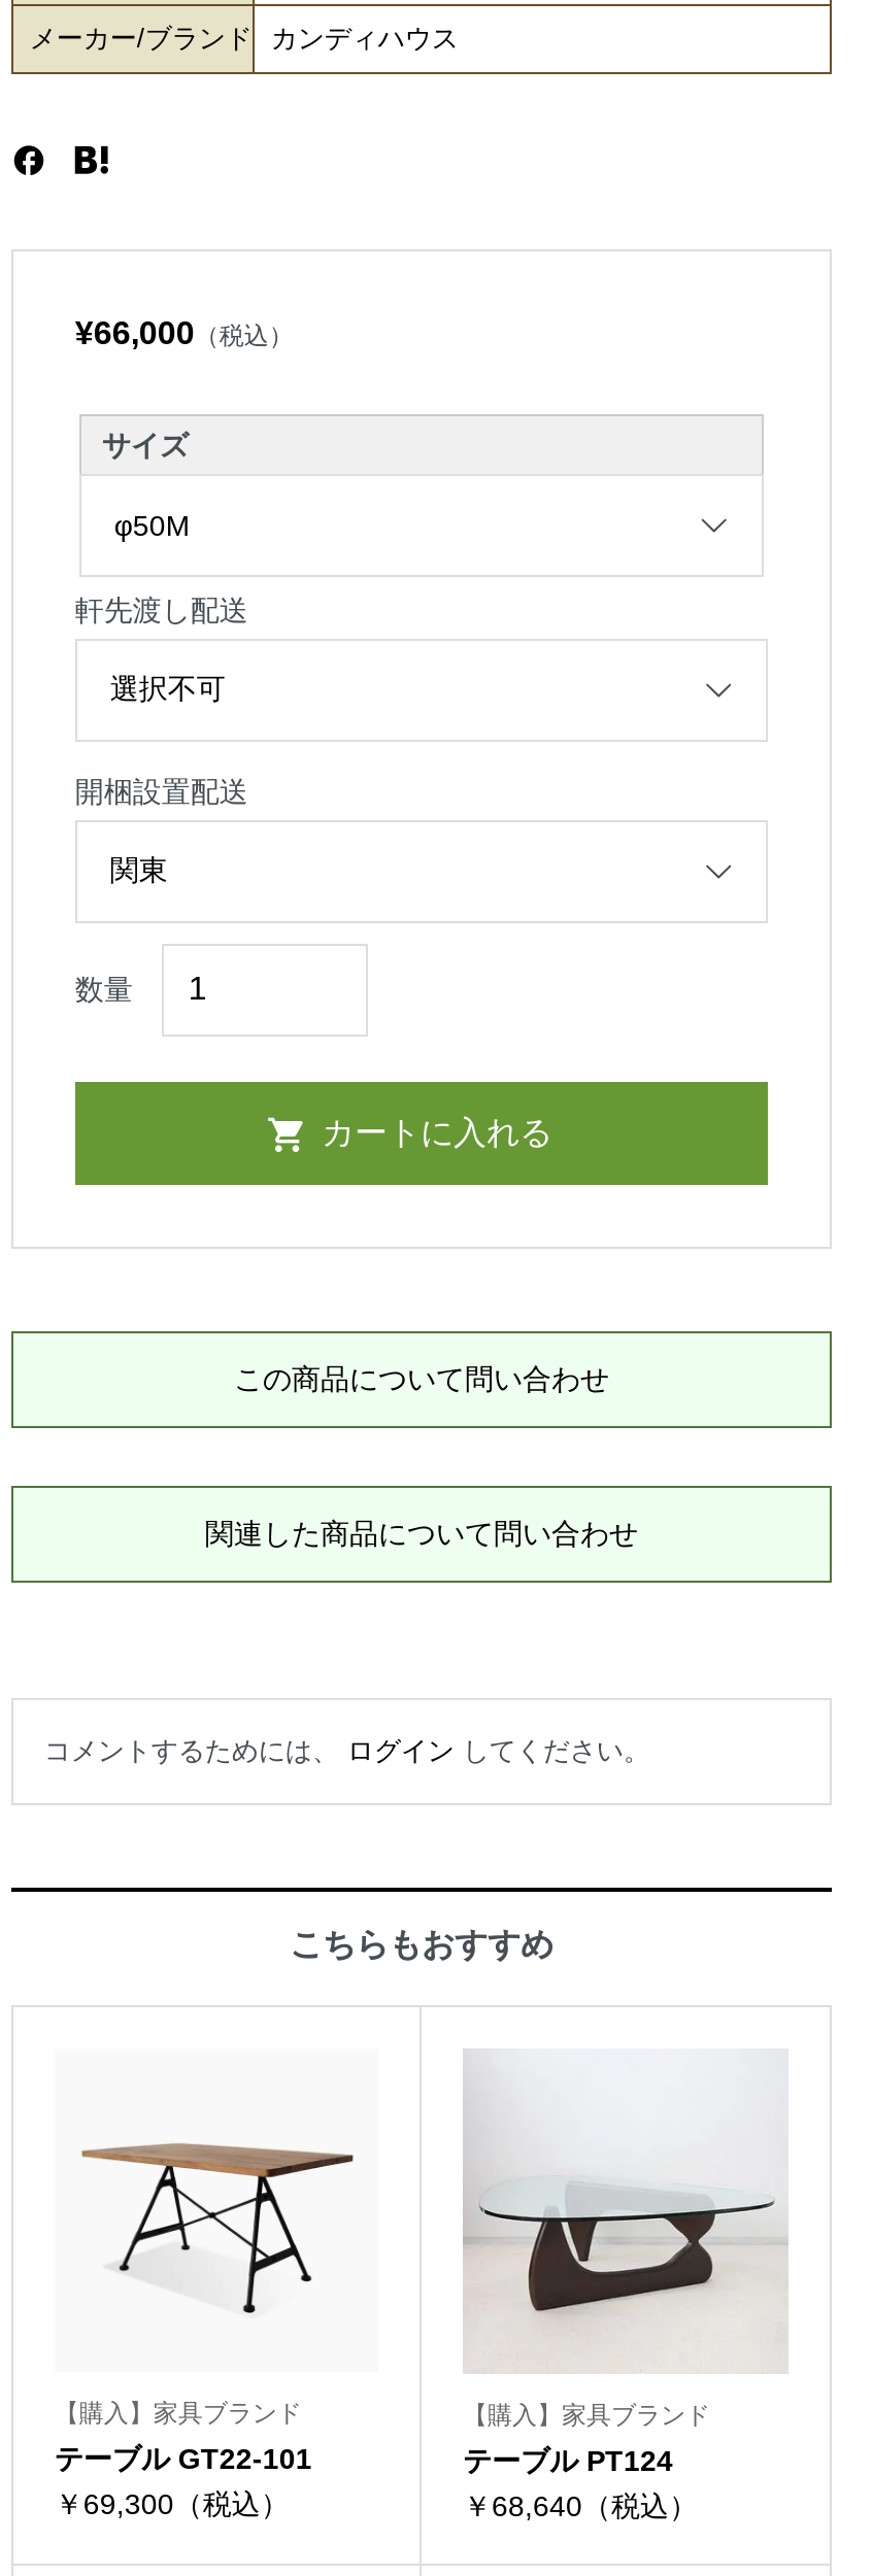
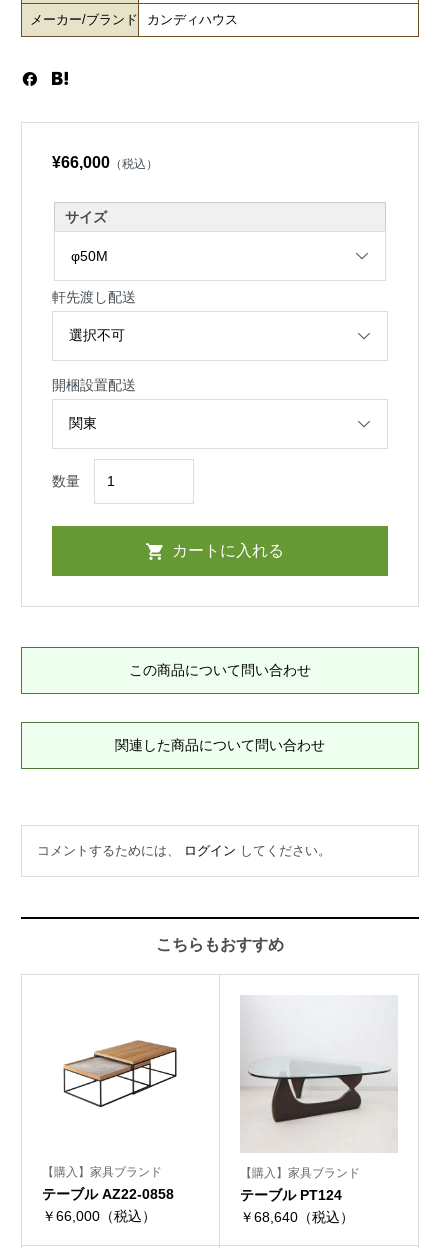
- [image]
+ [image]

- テーブル GT22-101
+ テーブル AZ22-0858

- ￥69,300（税込）
+ ￥66,000（税込）
